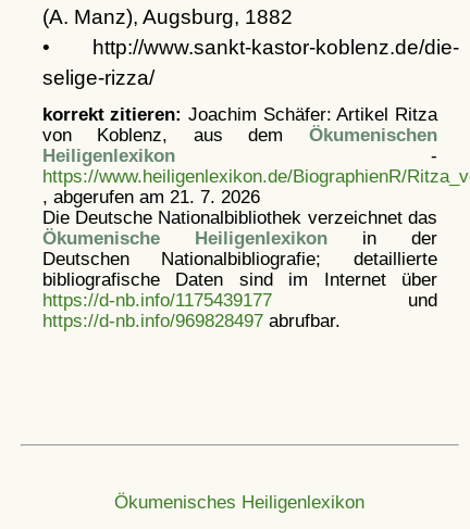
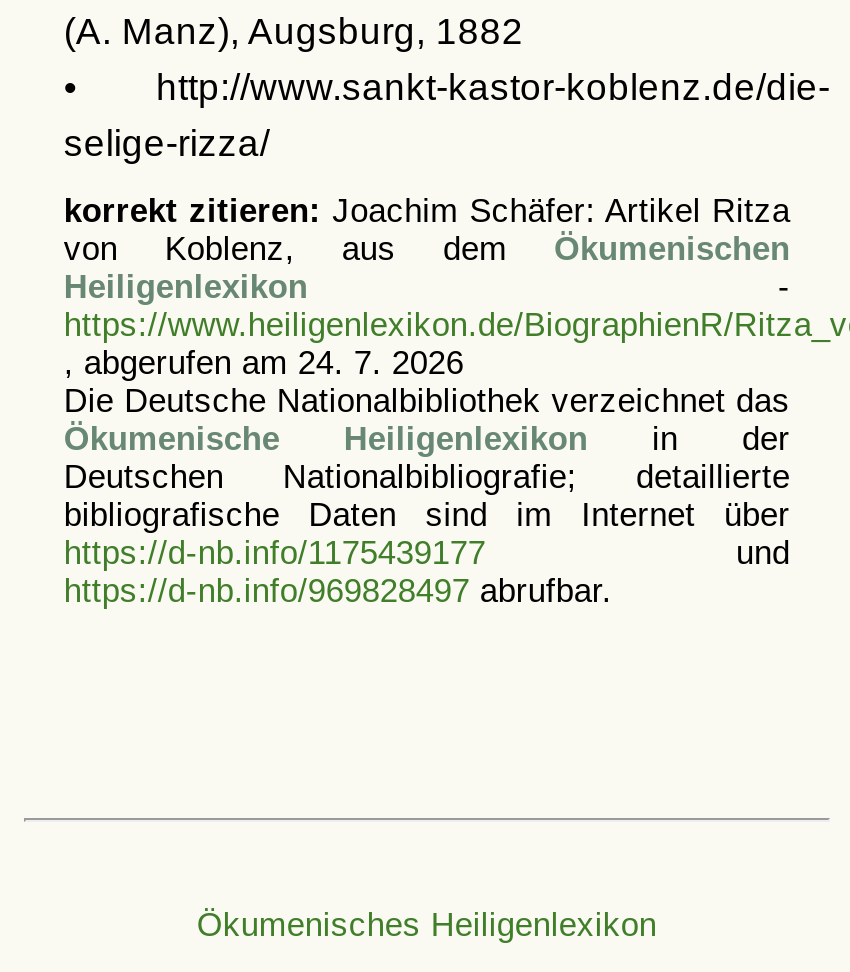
- , abgerufen am 21. 7. 2026
+ , abgerufen am 24. 7. 2026
